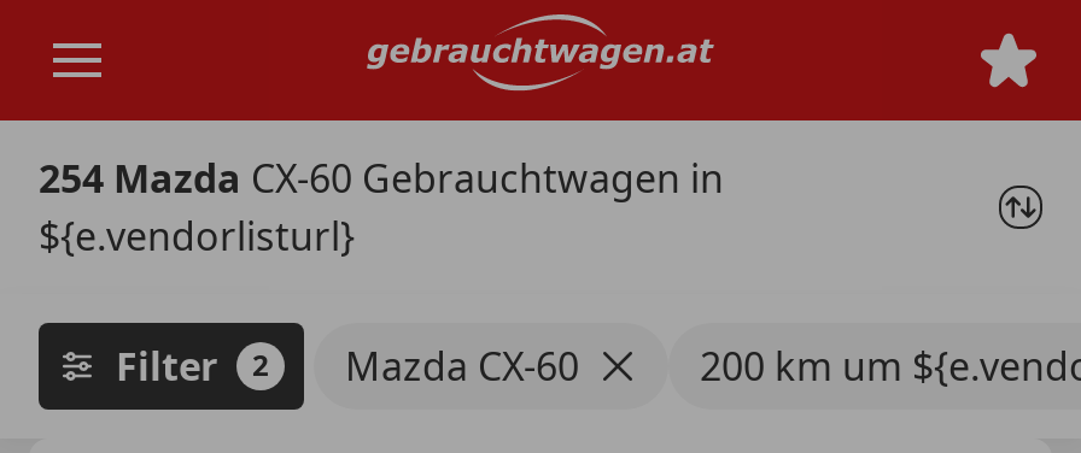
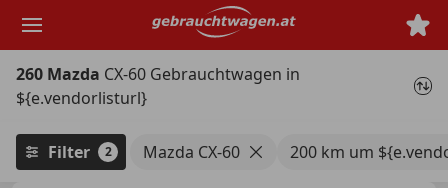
- 254 Mazda CX-60 Gebrauchtwagen in
+ 260 Mazda CX-60 Gebrauchtwagen in
